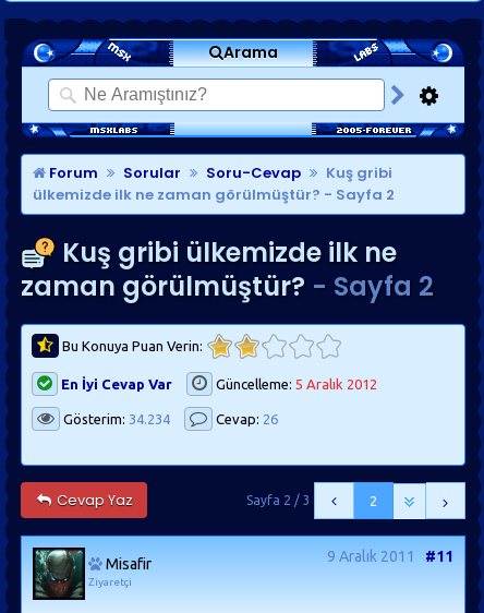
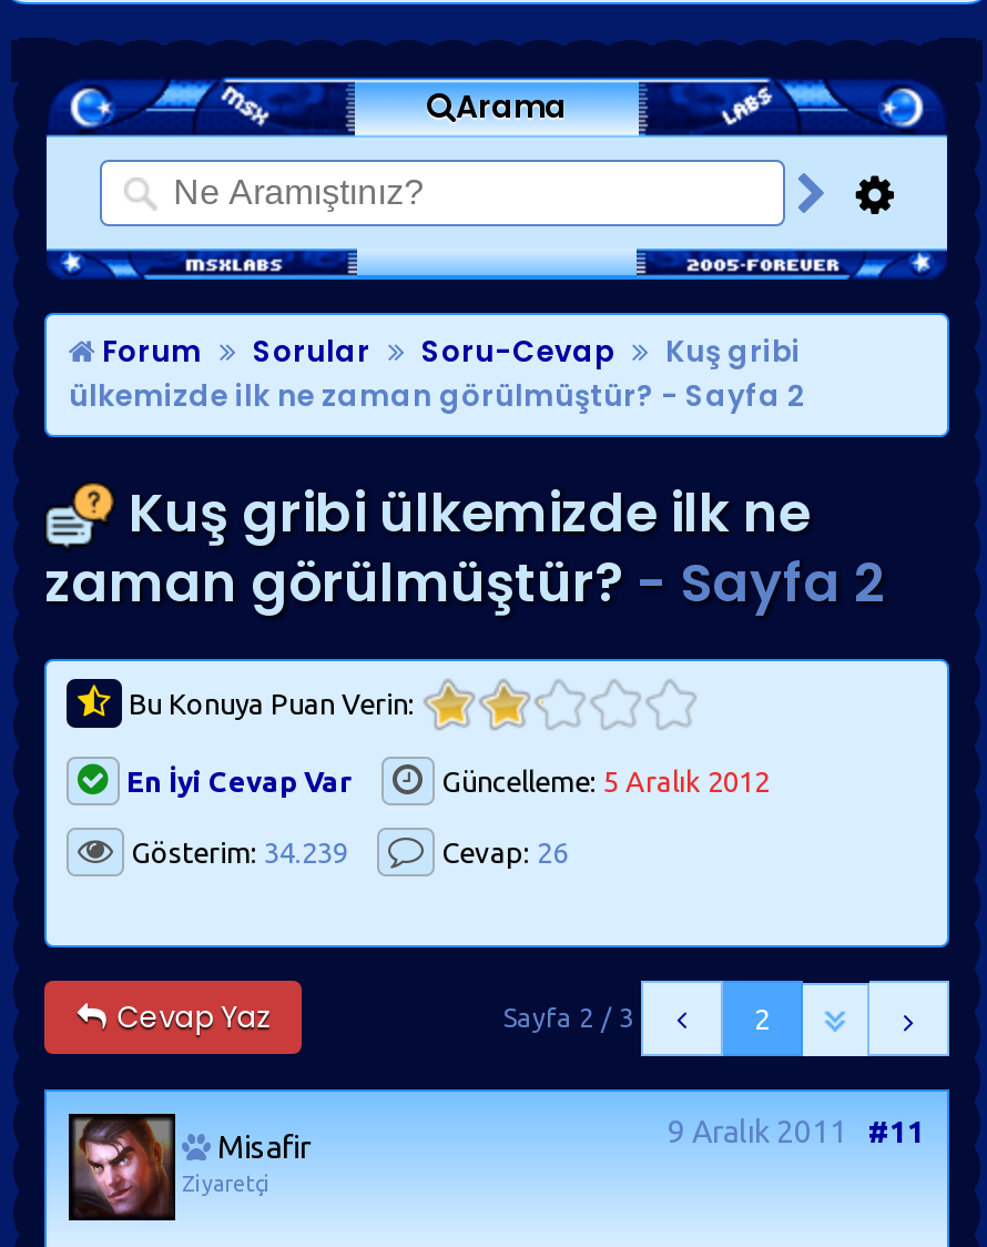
- Gösterim: 34.234
+ Gösterim: 34.239

- [image]
+ [image]
